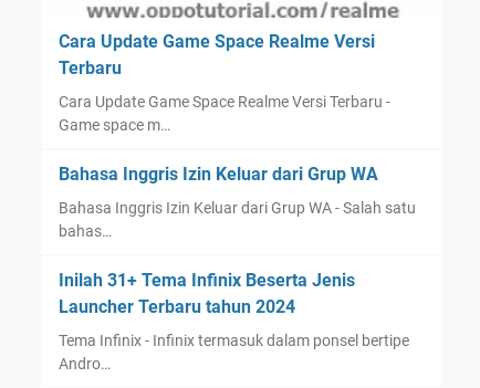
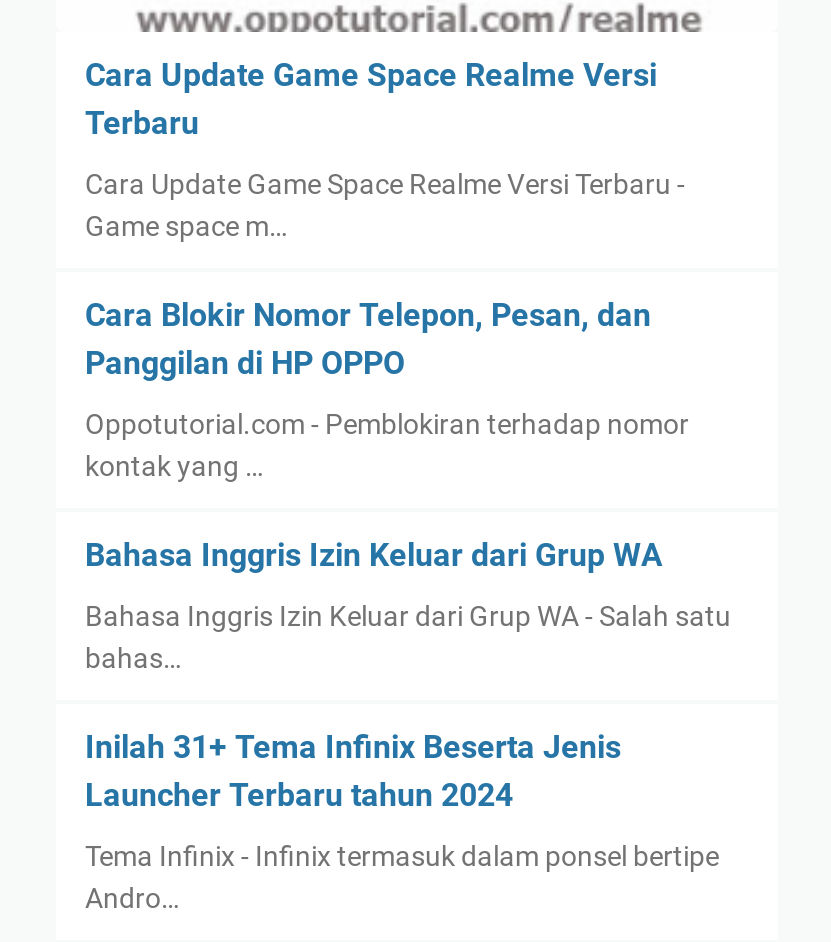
+ Cara Blokir Nomor Telepon, Pesan, dan
+ Panggilan di HP OPPO
+ Oppotutorial.com - Pemblokiran terhadap nomor
+ kontak yang …
